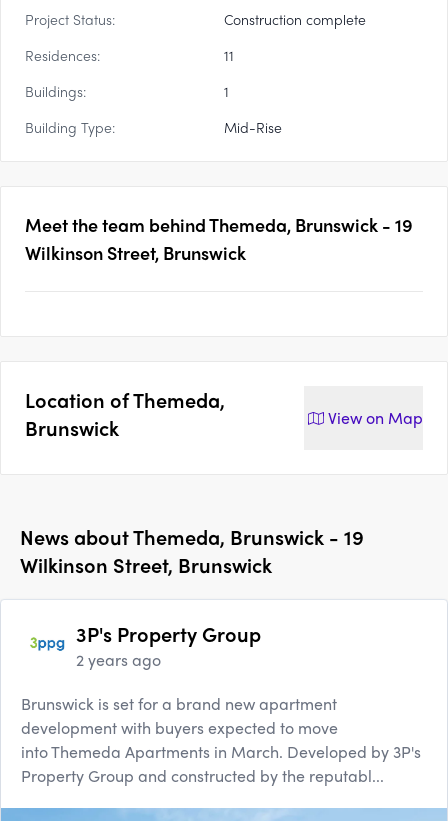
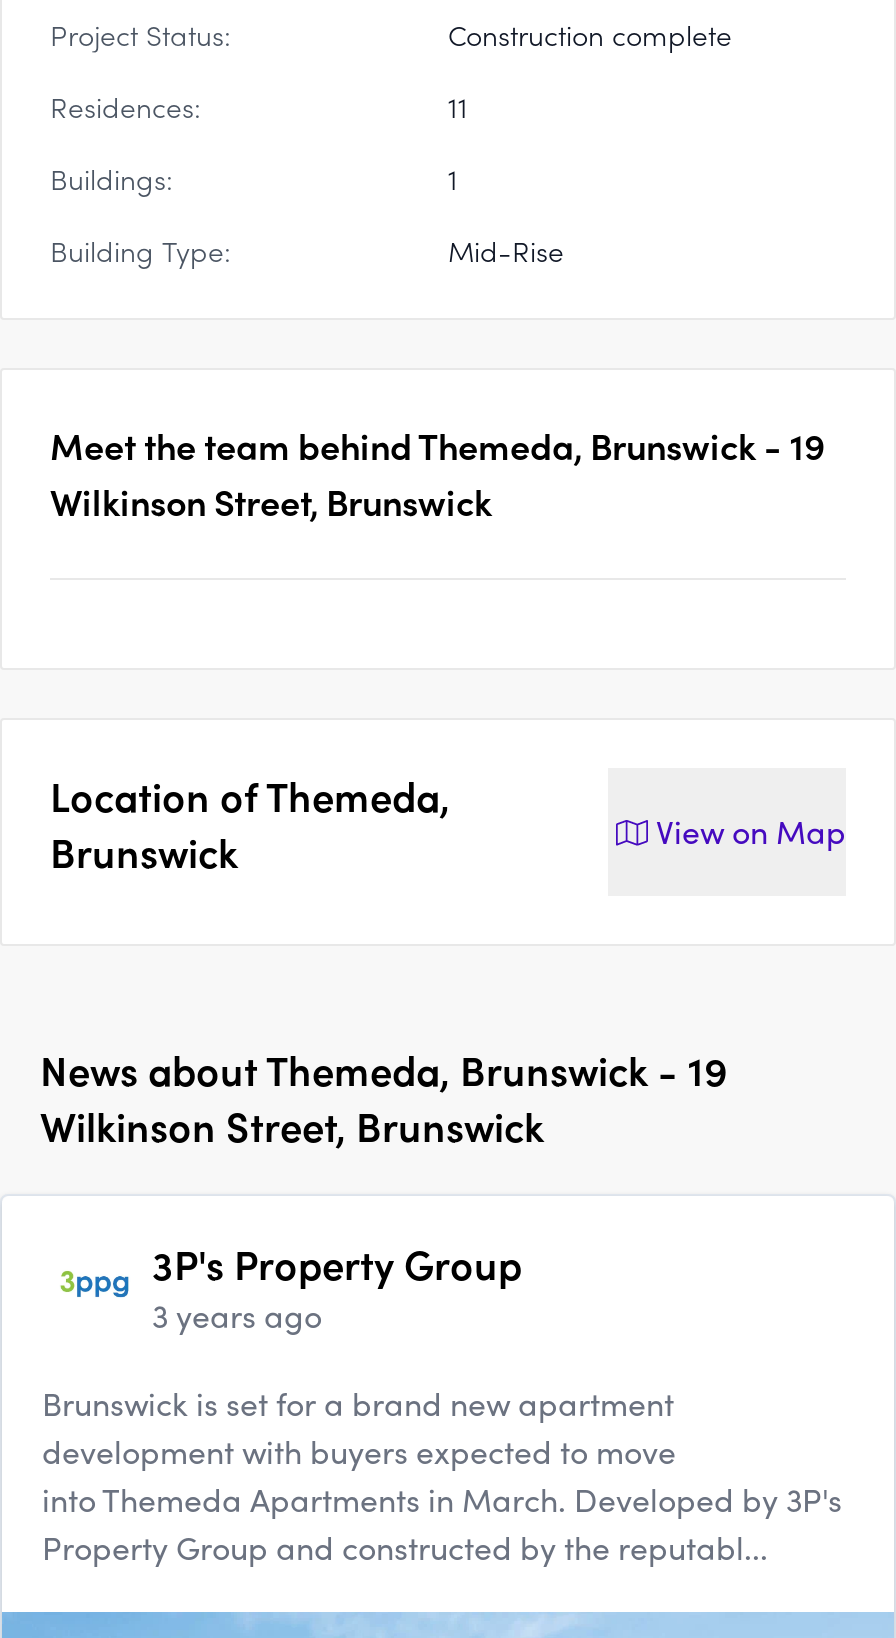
- 2 years ago
+ 3 years ago
